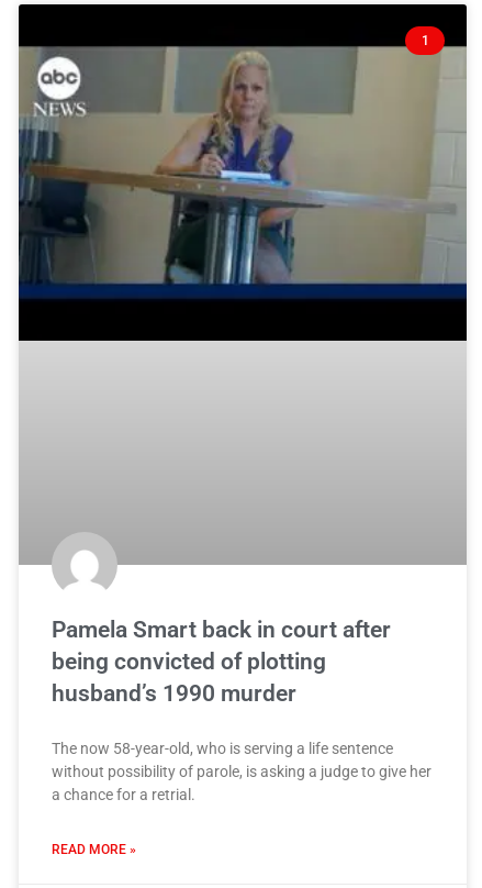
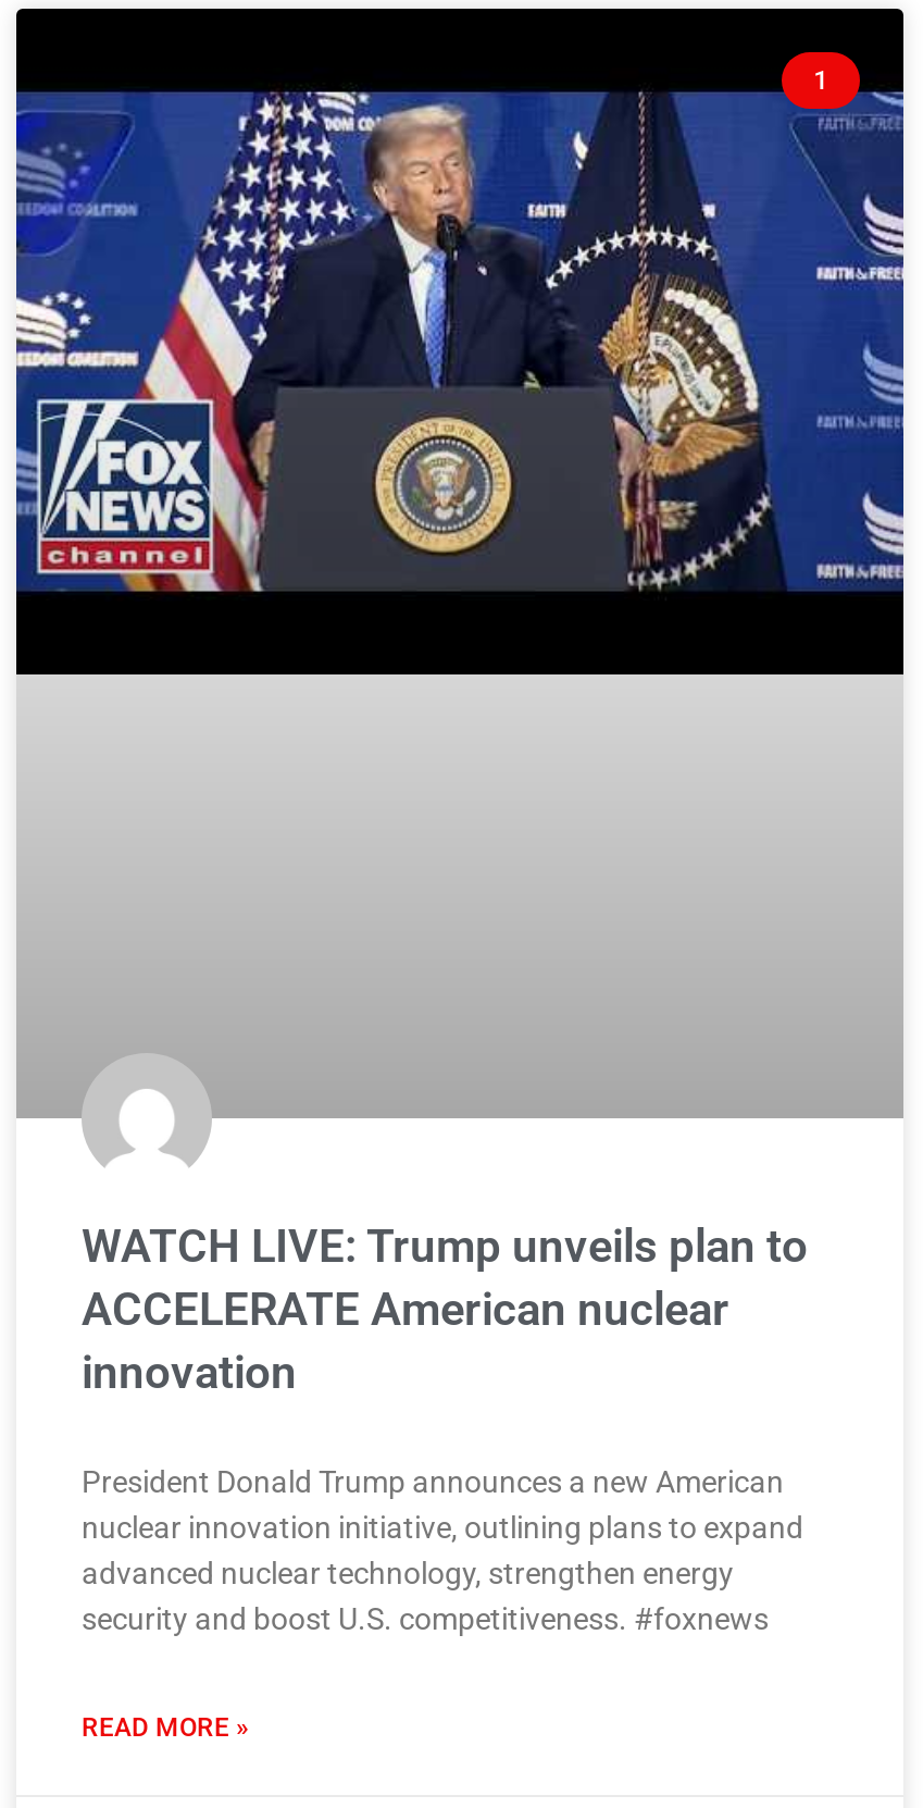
- [image]
+ [image]

- Pamela Smart back in court after
- being convicted of plotting
- husband’s 1990 murder
+ WATCH LIVE: Trump unveils plan to
+ ACCELERATE American nuclear
+ innovation

- The now 58-year-old, who is serving a life sentence
- without possibility of parole, is asking a judge to give her
- a chance for a retrial.
+ President Donald Trump announces a new American
+ nuclear innovation initiative, outlining plans to expand
+ advanced nuclear technology, strengthen energy
+ security and boost U.S. competitiveness. #foxnews
